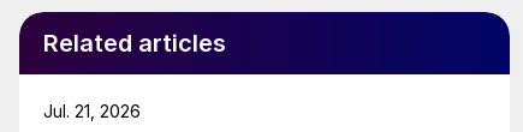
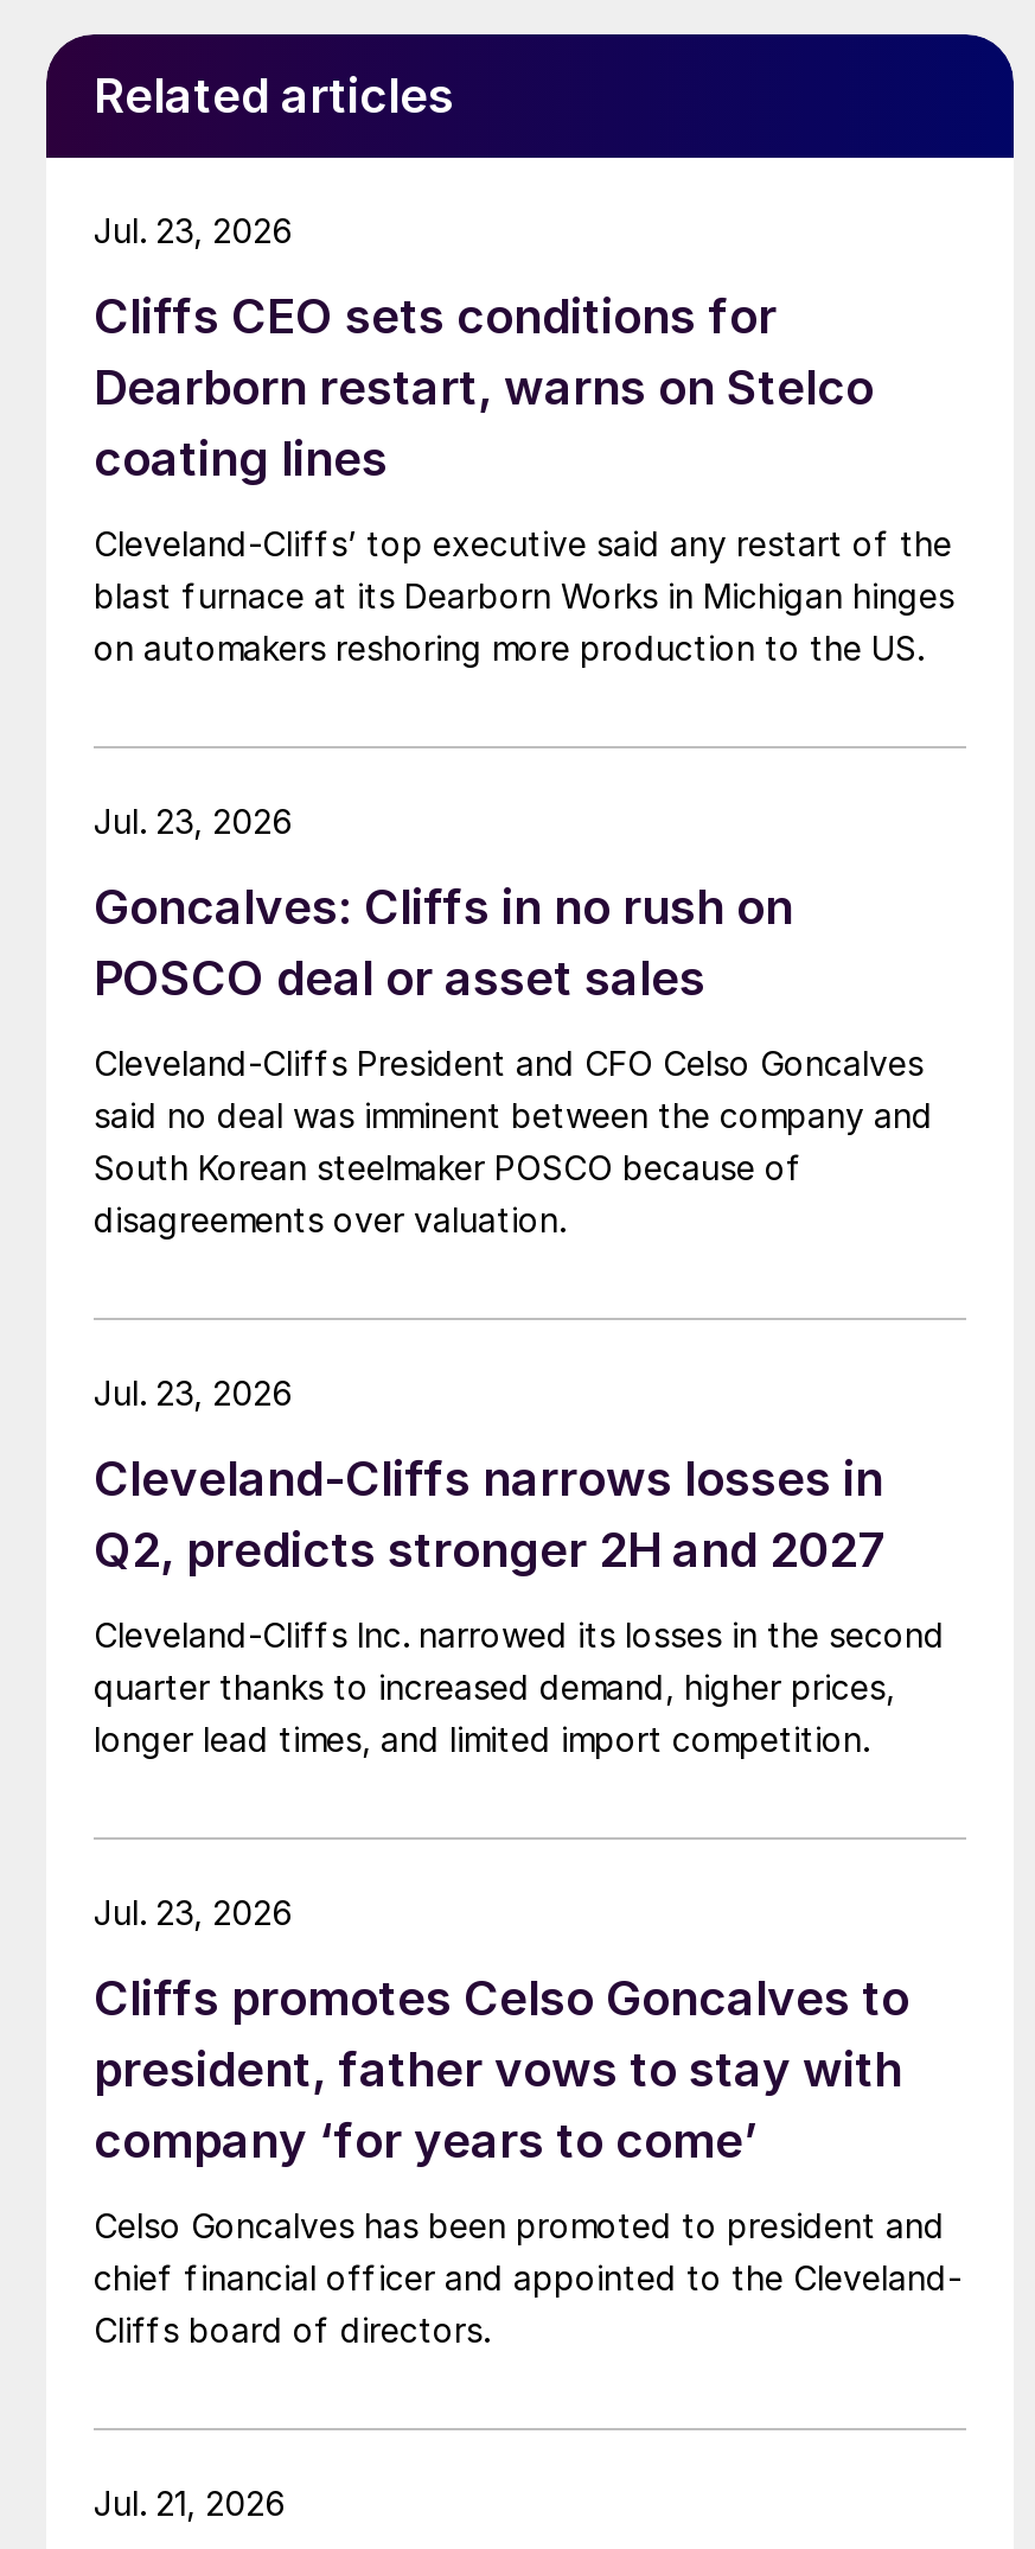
+ Cliffs CEO sets conditions for
+ Dearborn restart, warns on Stelco
+ coating lines
+ Cleveland-Cliffs’ top executive said any restart of the
+ blast furnace at its Dearborn Works in Michigan hinges
+ on automakers reshoring more production to the US.

+ Jul. 23, 2026

+ Goncalves: Cliffs in no rush on
+ POSCO deal or asset sales
+ Cleveland-Cliffs President and CFO Celso Goncalves
+ said no deal was imminent between the company and
+ South Korean steelmaker POSCO because of
+ disagreements over valuation.

+ Jul. 23, 2026

+ Cleveland-Cliffs narrows losses in
+ Q2, predicts stronger 2H and 2027
+ Cleveland-Cliffs Inc. narrowed its losses in the second
+ quarter thanks to increased demand, higher prices,
+ longer lead times, and limited import competition.

+ Jul. 23, 2026

+ Cliffs promotes Celso Goncalves to
+ president, father vows to stay with
+ company ‘for years to come’
+ Celso Goncalves has been promoted to president and
+ chief financial officer and appointed to the Cleveland-
+ Cliffs board of directors.

+ Jul. 23, 2026
